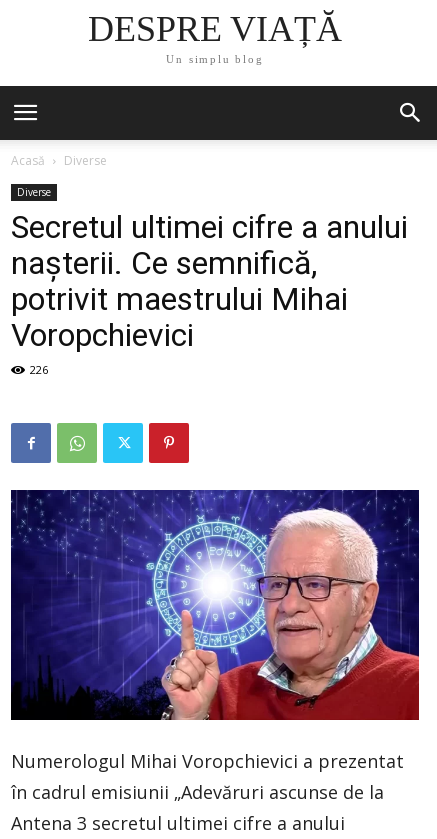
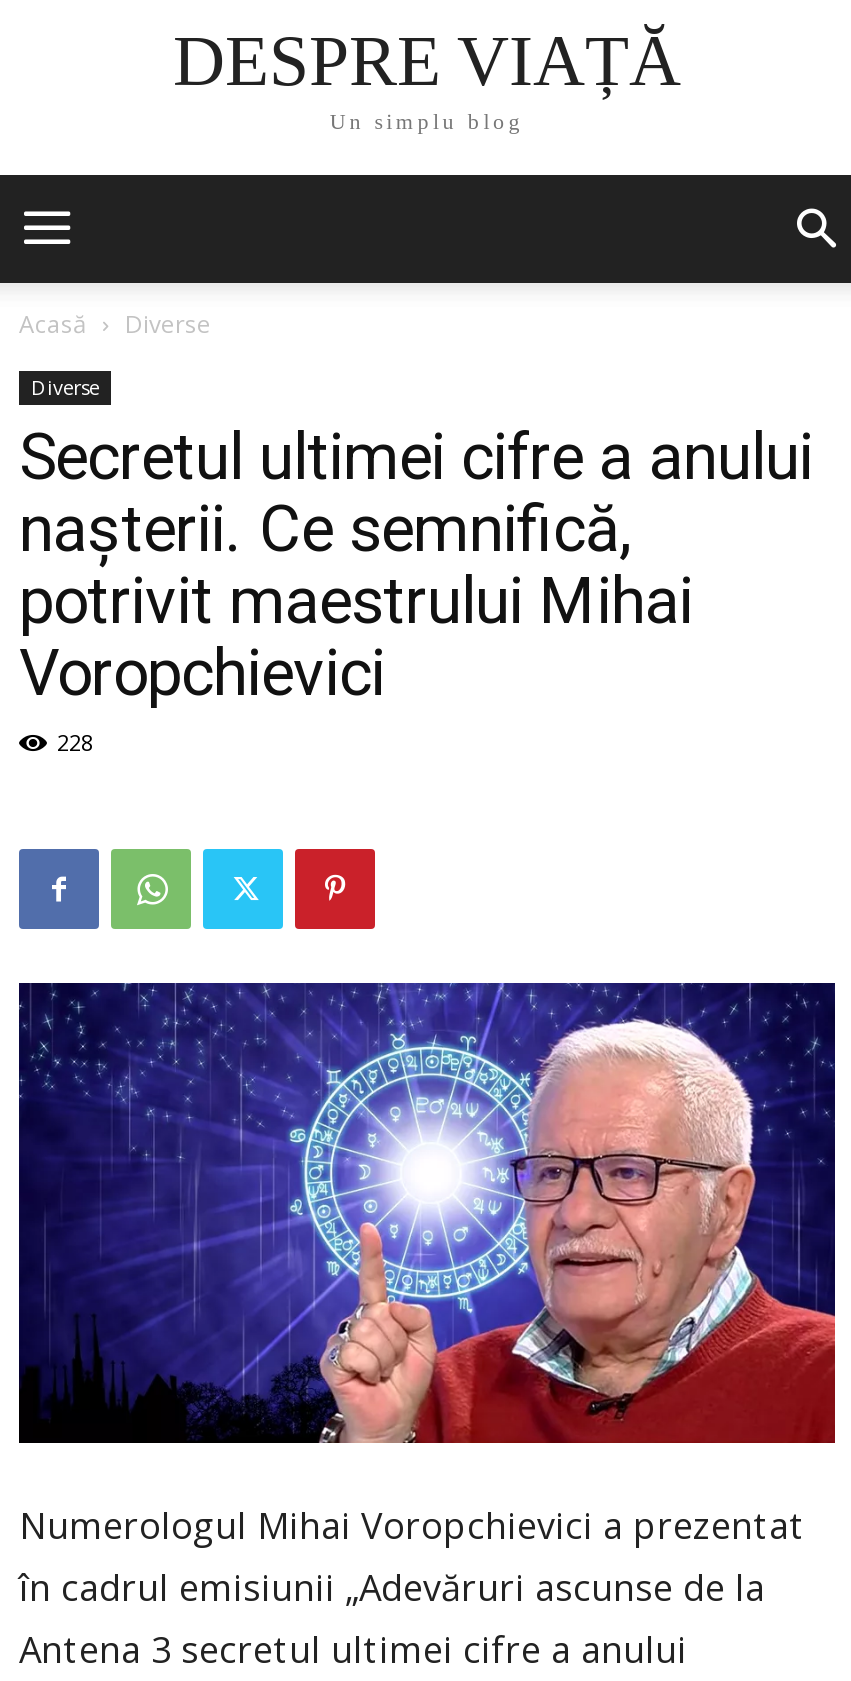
- 226
+ 228
